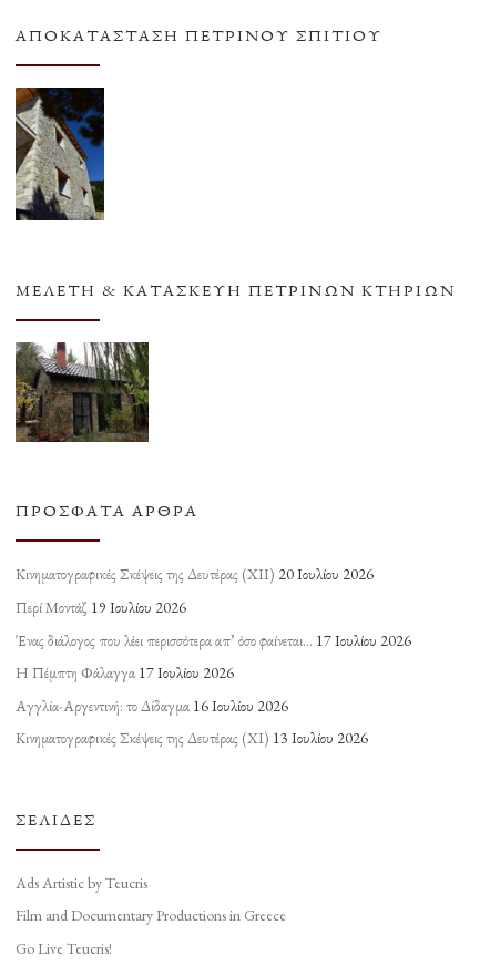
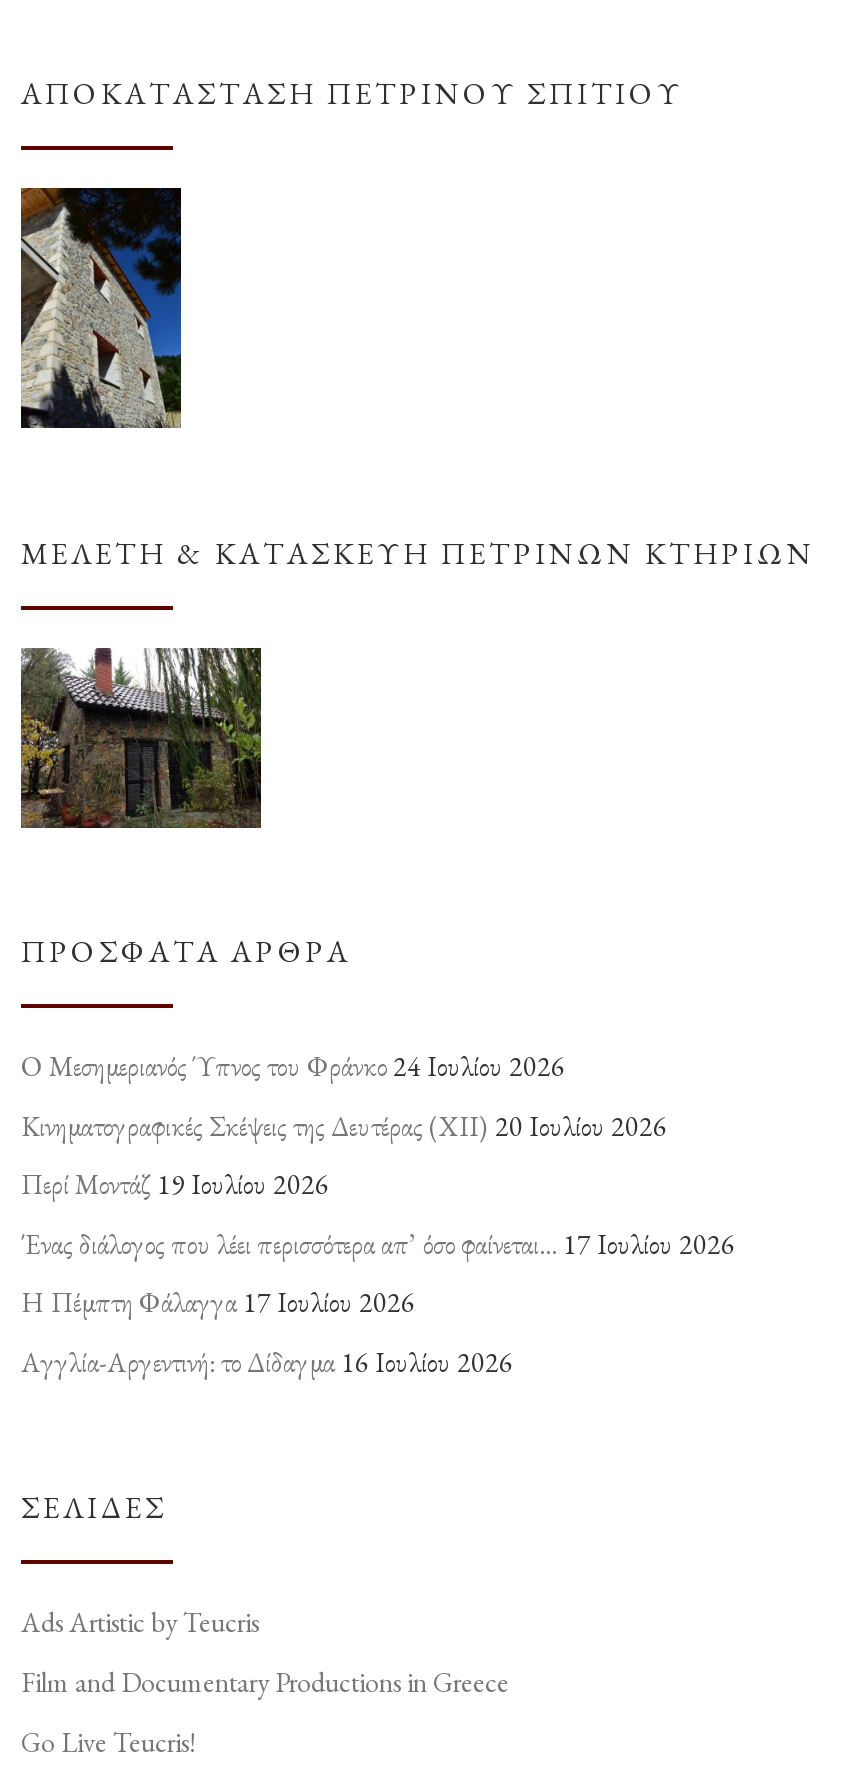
+ Ο Μεσημεριανός Ύπνος του Φράνκο 24 Ιουλίου 2026

moved down: Κινηματογραφικές Σκέψεις της Δευτέρας (ΧΙΙ) 20 Ιουλίου 2026 | Περί Μοντάζ 19 Ιουλίου 2026 | Ένας διάλογος που λέει περισσότερα απ’ όσο φαίνεται… 17 Ιουλίου 2026 | Η Πέμπτη Φάλαγγα 17 Ιουλίου 2026 | Αγγλία-Αργεντινή: το Δίδαγμα 16 Ιουλίου 2026

- Κινηματογραφικές Σκέψεις της Δευτέρας (ΧΙ) 13 Ιουλίου 2026
